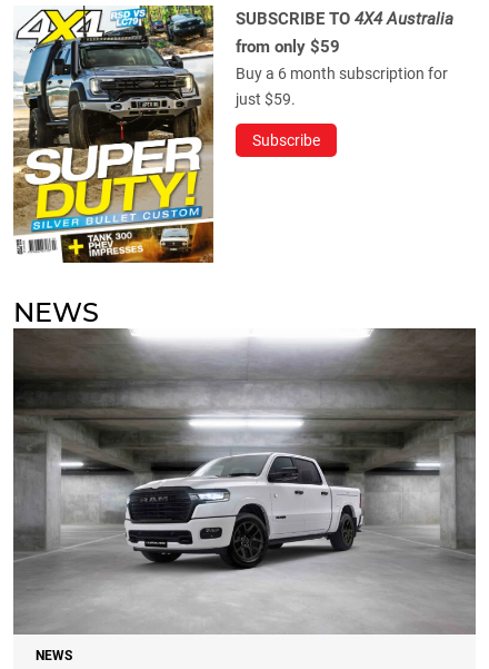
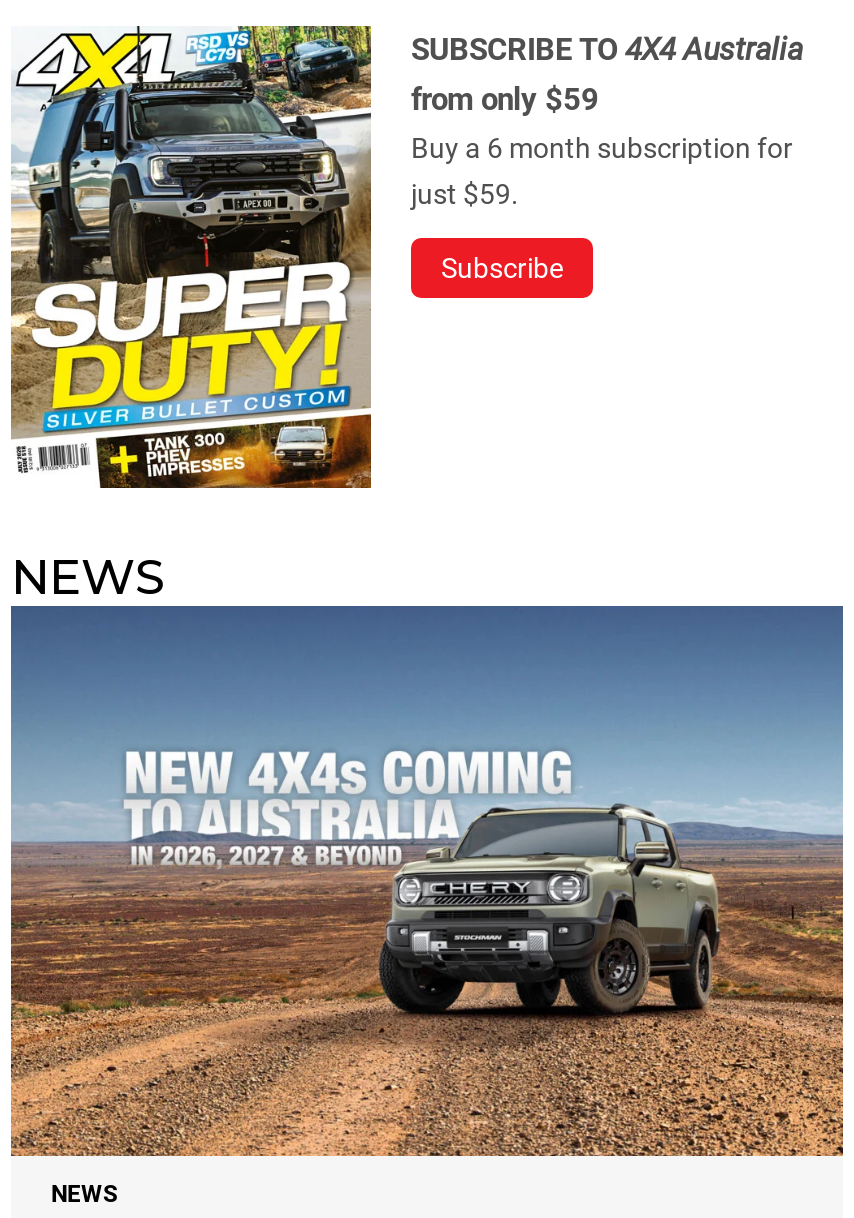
- [image]
+ [image]
